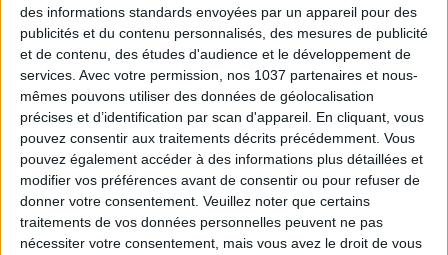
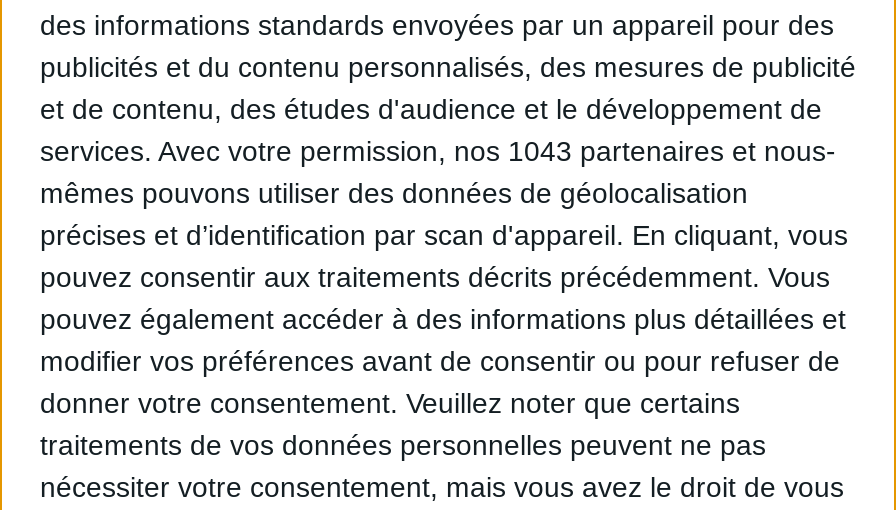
- services. Avec votre permission, nos 1037 partenaires et nous-
+ services. Avec votre permission, nos 1043 partenaires et nous-
